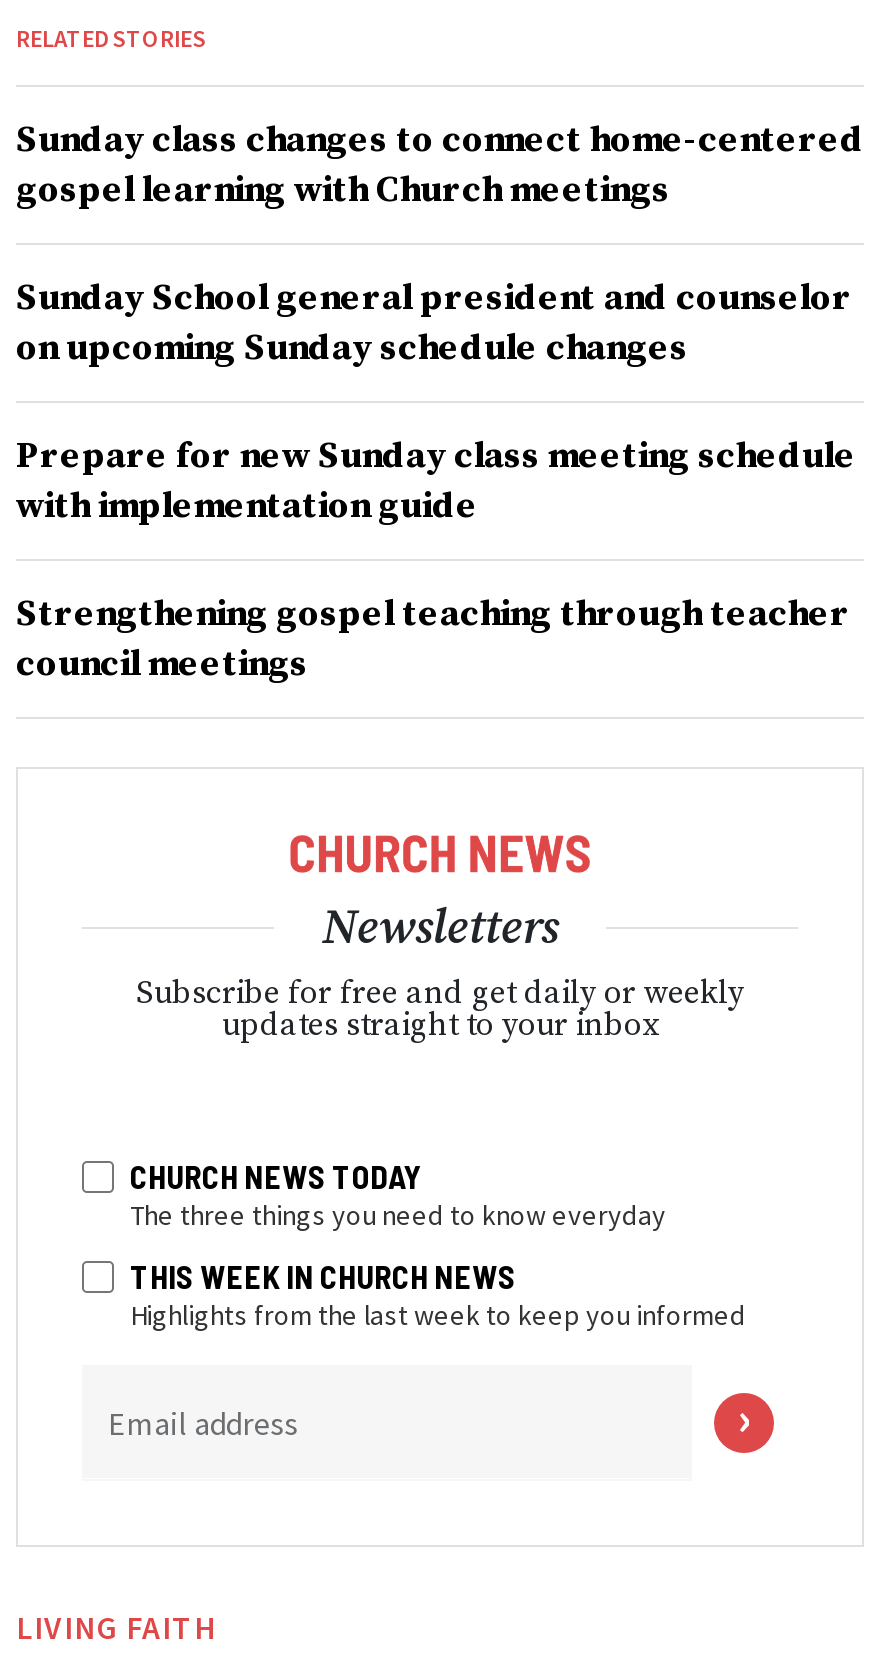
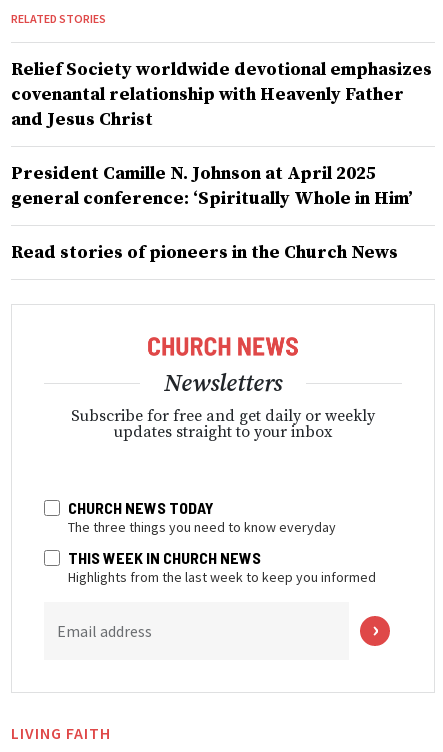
- Sunday class changes to connect home-centered
- gospel learning with Church meetings
- Sunday School general president and counselor
- on upcoming Sunday schedule changes
- Prepare for new Sunday class meeting schedule
- with implementation guide
- Strengthening gospel teaching through teacher
- council meetings
+ Relief Society worldwide devotional emphasizes
+ covenantal relationship with Heavenly Father
+ and Jesus Christ
+ President Camille N. Johnson at April 2025
+ general conference: ‘Spiritually Whole in Him’
+ Read stories of pioneers in the Church News
